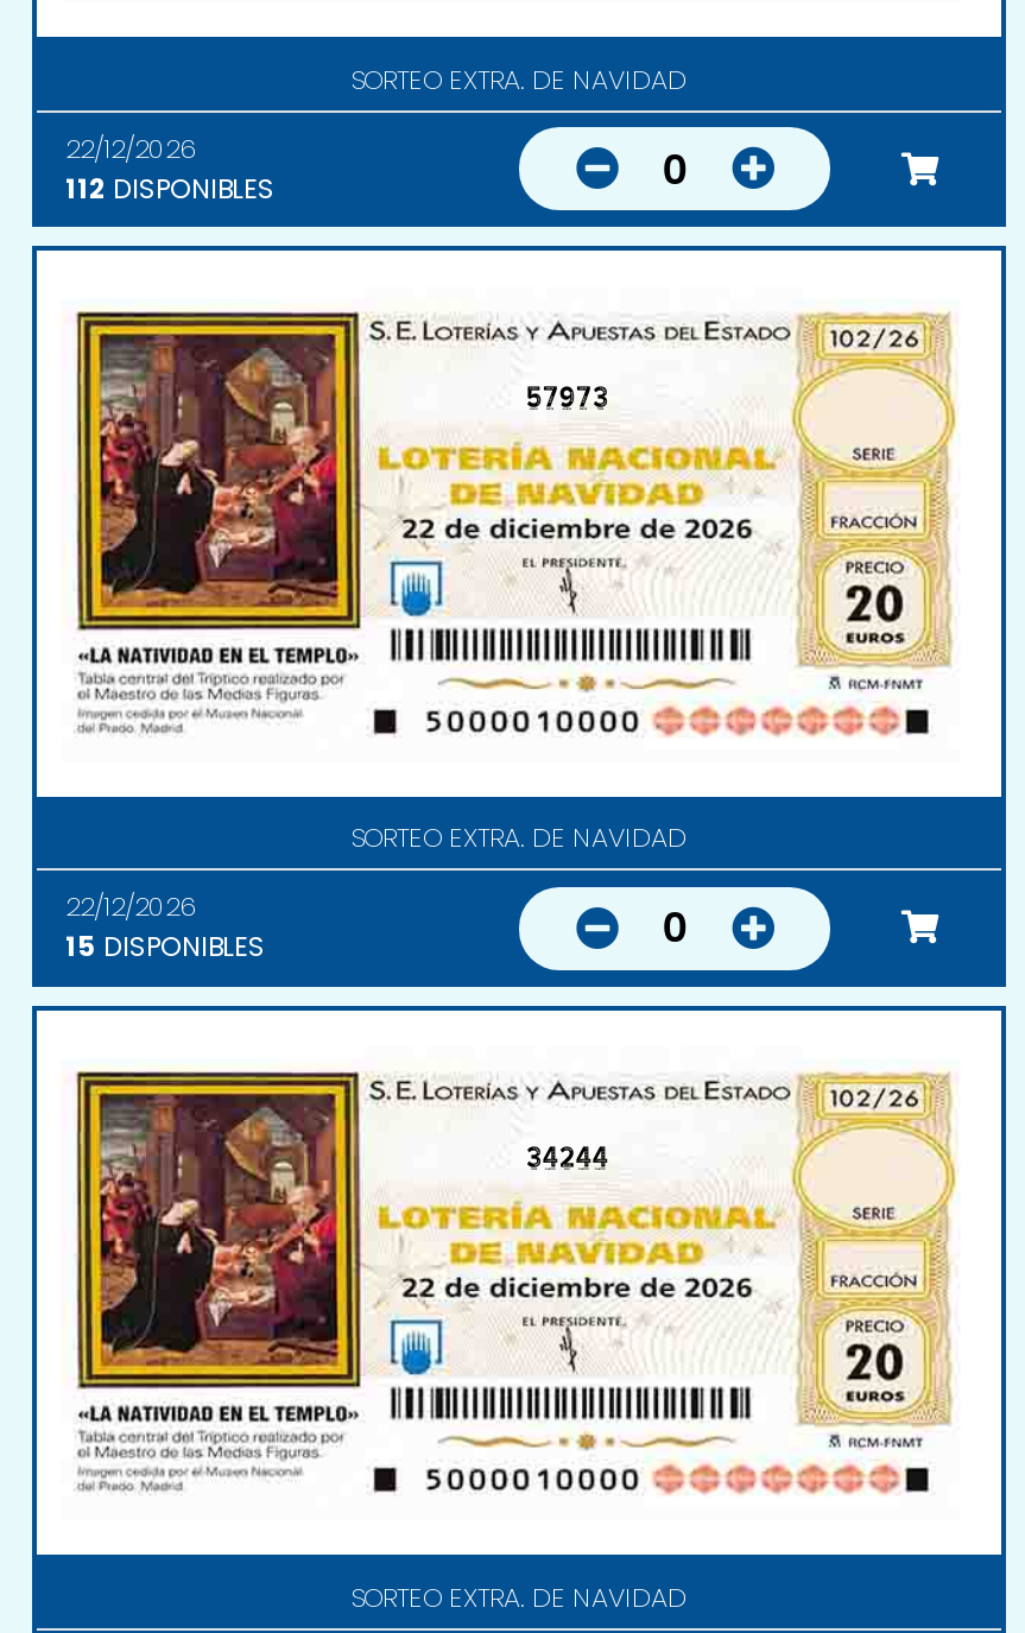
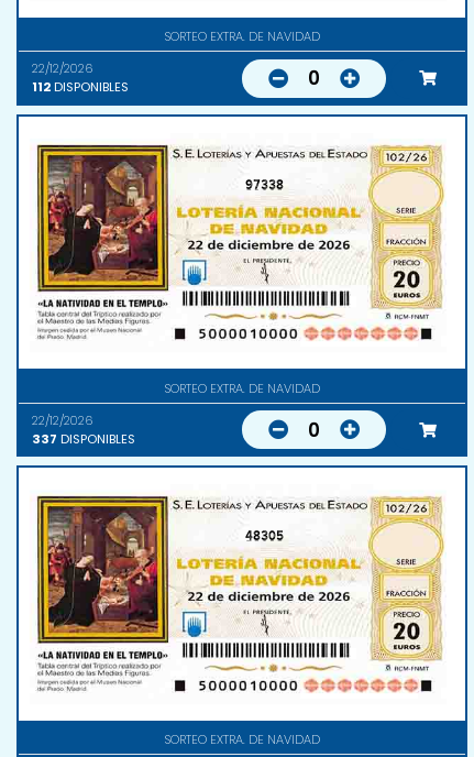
- 57973
+ 97338

- 15 DISPONIBLES
+ 337 DISPONIBLES

- 34244
+ 48305
